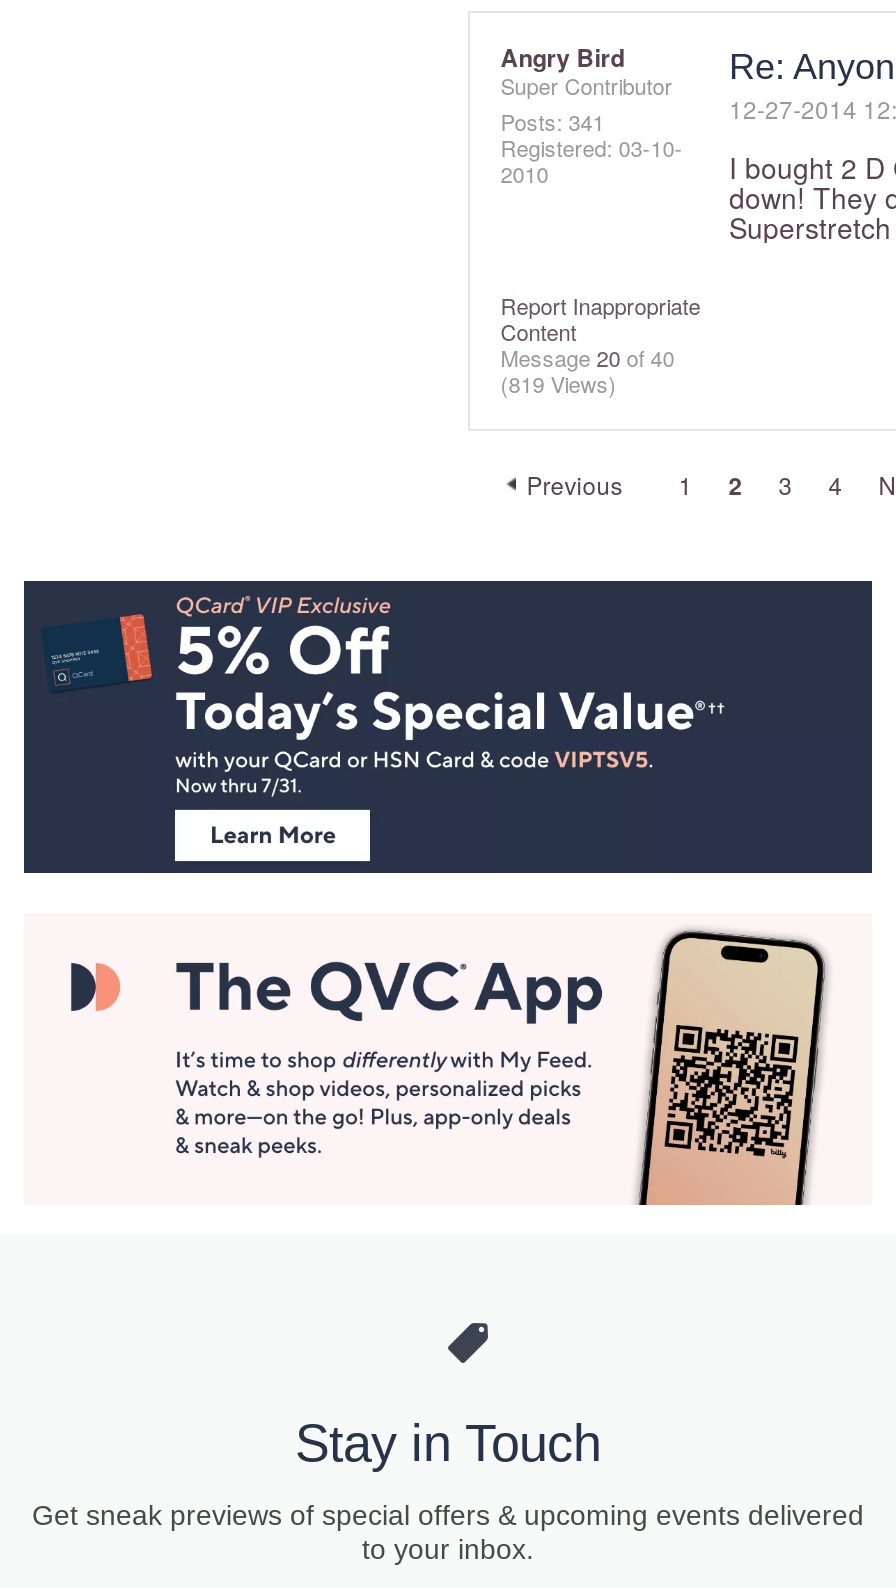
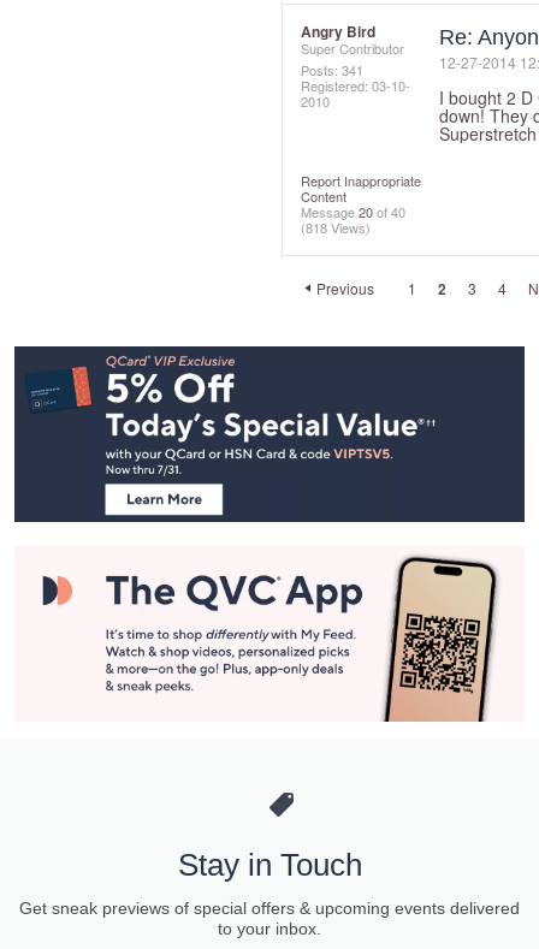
- (819 Views)
+ (818 Views)
